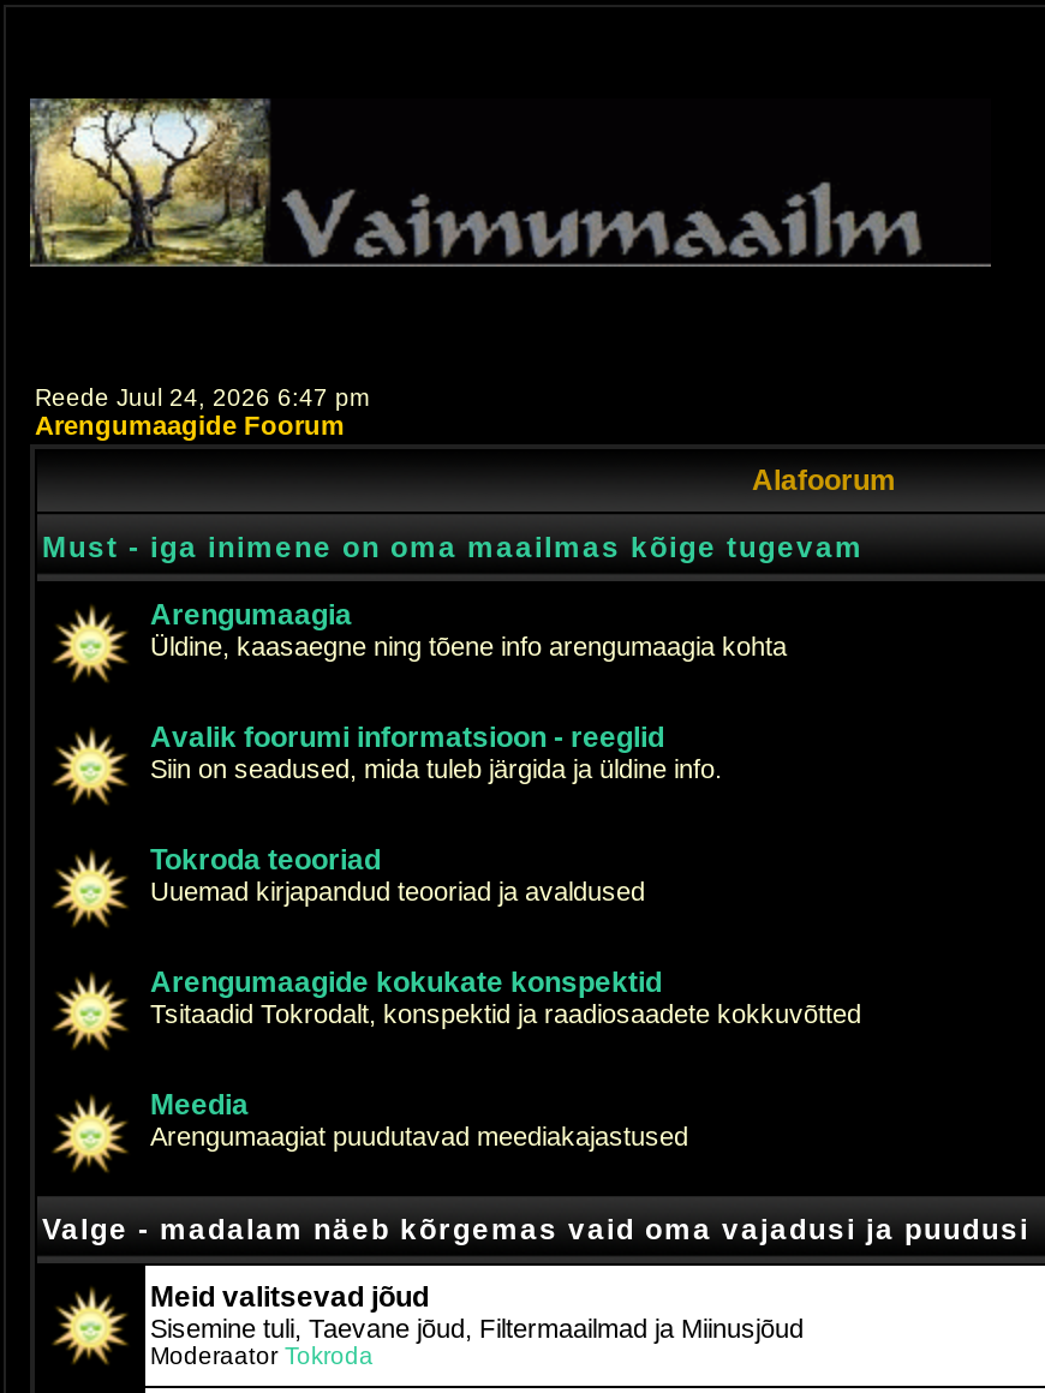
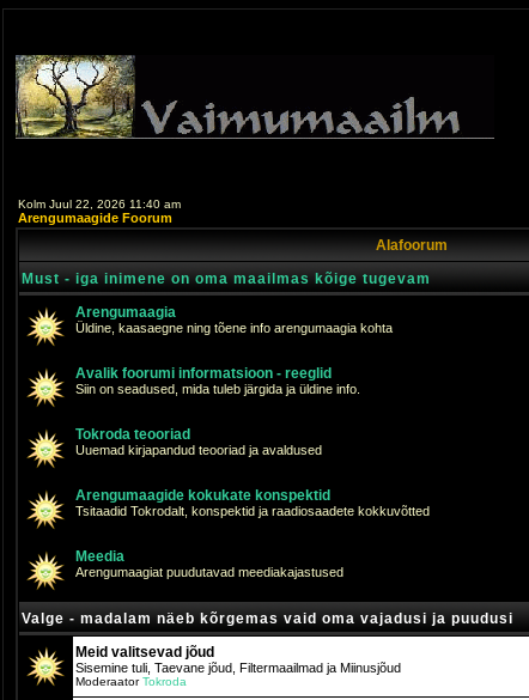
- Reede Juul 24, 2026 6:47 pm
+ Kolm Juul 22, 2026 11:40 am
